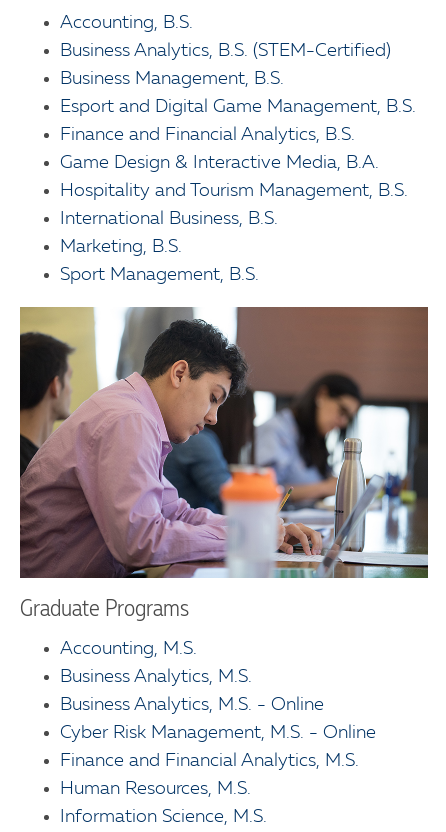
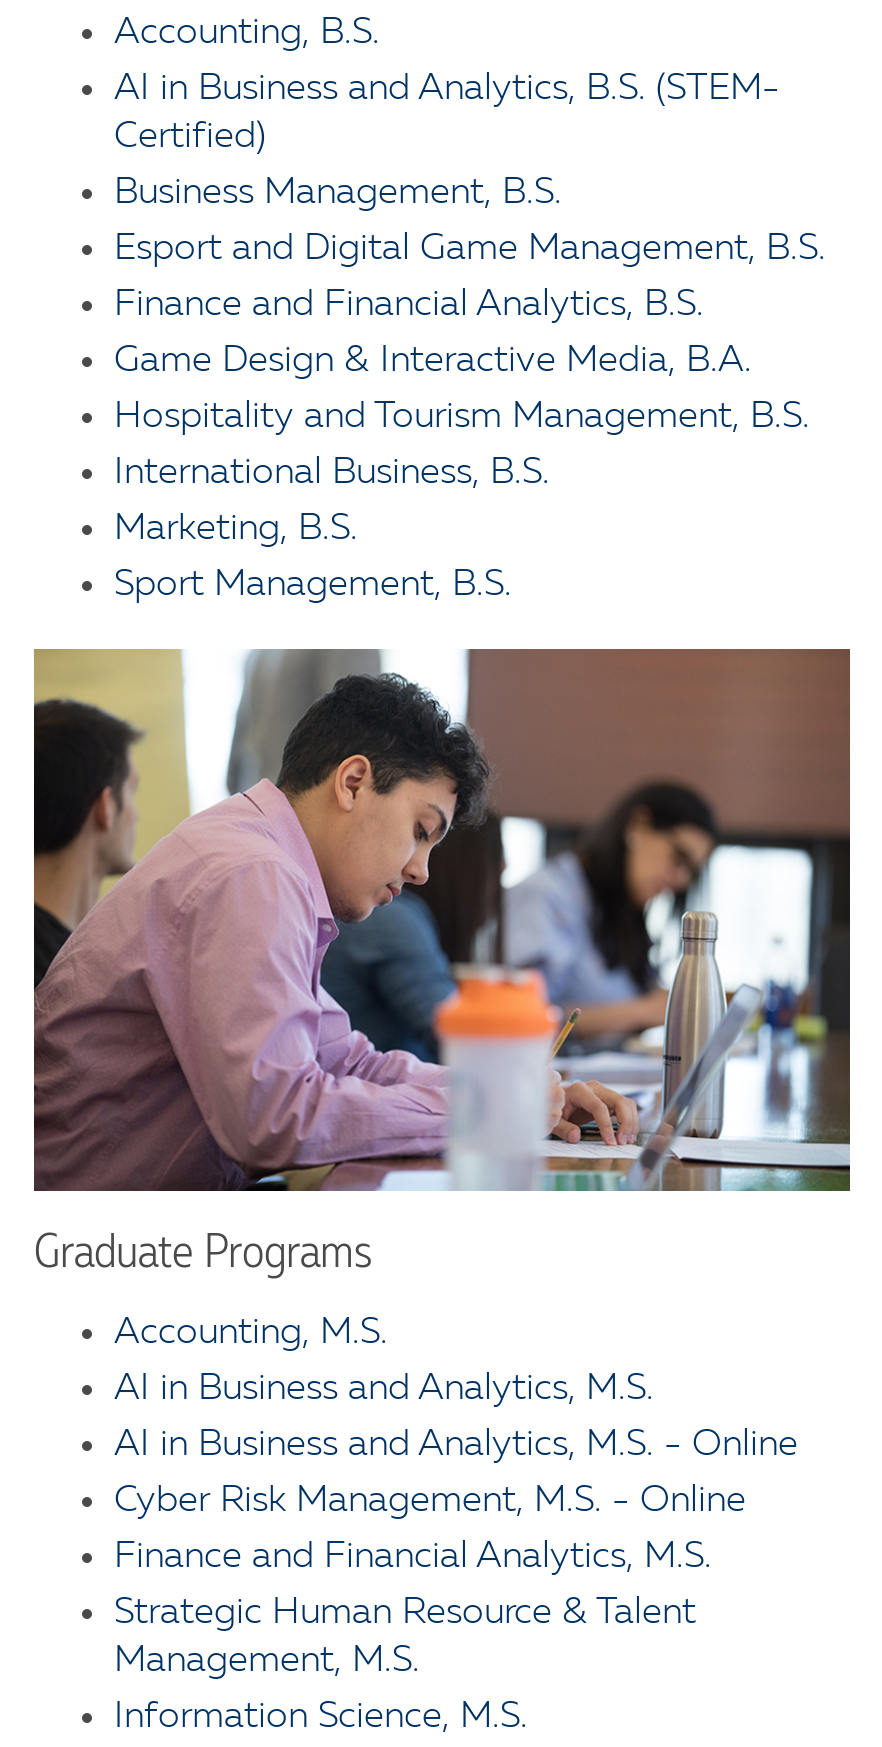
- Business Analytics, B.S. (STEM-Certified)
+ AI in Business and Analytics, B.S. (STEM-
+ Certified)

- Business Analytics, M.S.
+ AI in Business and Analytics, M.S.

- Business Analytics, M.S. - Online
+ AI in Business and Analytics, M.S. - Online

- Human Resources, M.S.
+ Strategic Human Resource & Talent
+ Management, M.S.
